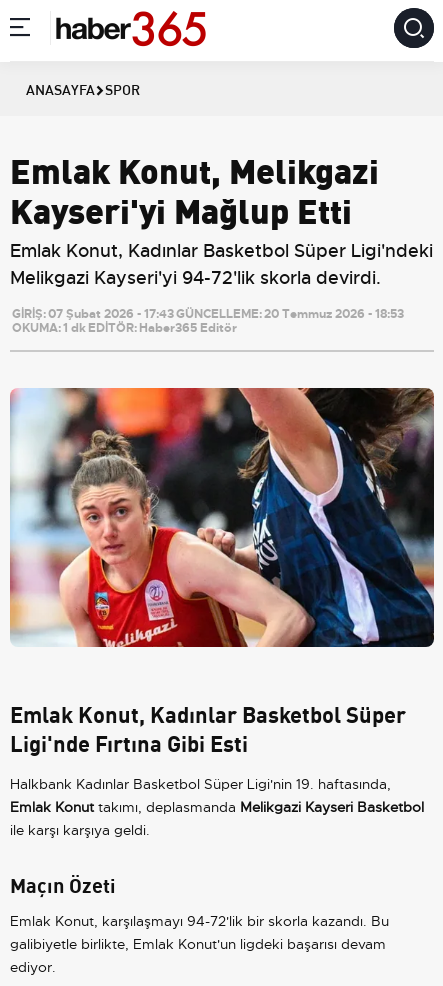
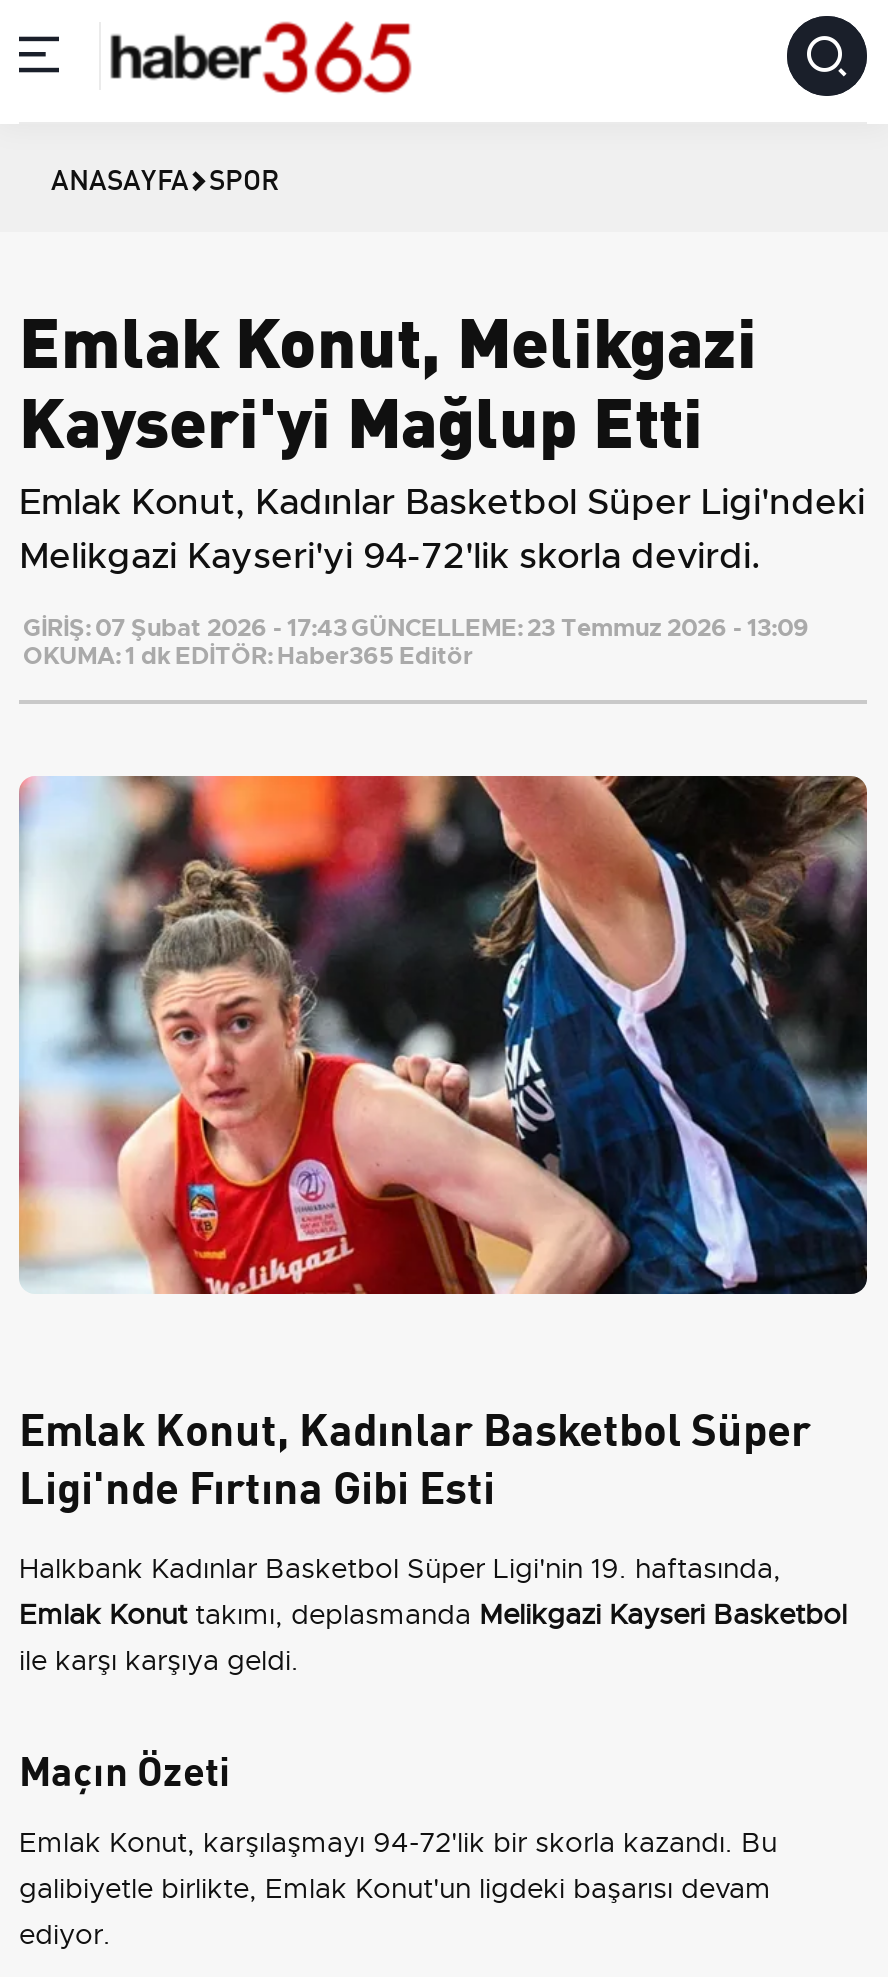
- GİRİŞ: 07 Şubat 2026 - 17:43 GÜNCELLEME: 20 Temmuz 2026 - 18:53
+ GİRİŞ: 07 Şubat 2026 - 17:43 GÜNCELLEME: 23 Temmuz 2026 - 13:09
